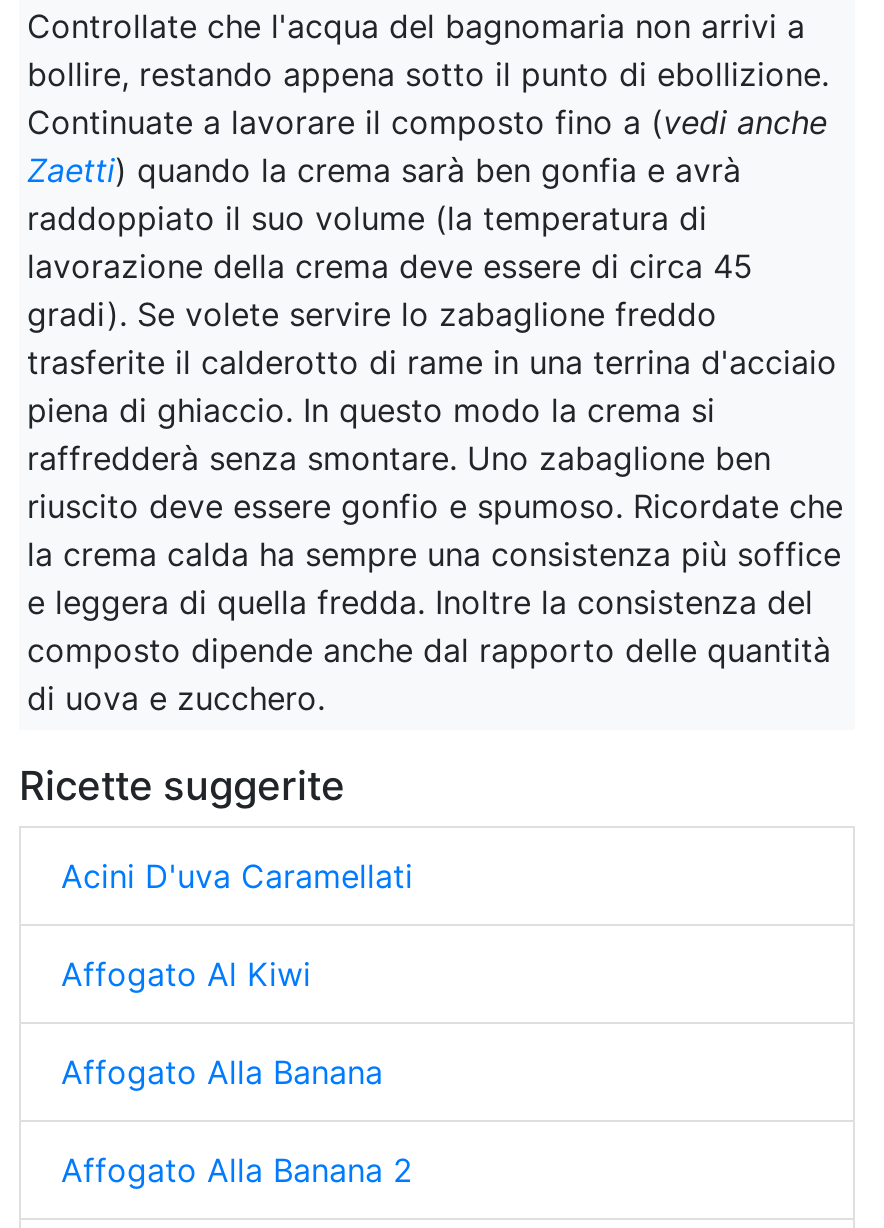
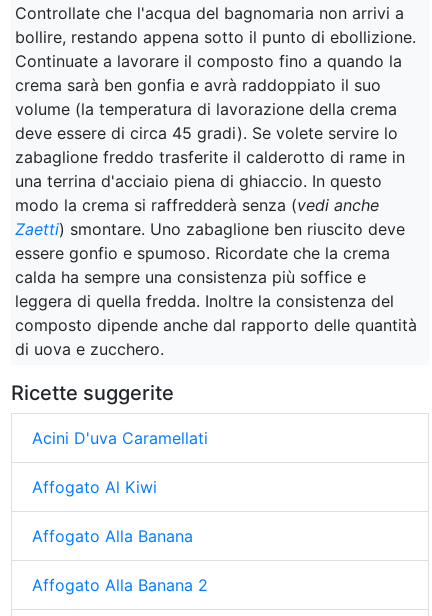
- Continuate a lavorare il composto fino a (vedi anche
- Zaetti) quando la crema sarà ben gonfia e avrà
- raddoppiato il suo volume (la temperatura di
- lavorazione della crema deve essere di circa 45
- gradi). Se volete servire lo zabaglione freddo
- trasferite il calderotto di rame in una terrina d'acciaio
- piena di ghiaccio. In questo modo la crema si
- raffredderà senza smontare. Uno zabaglione ben
- riuscito deve essere gonfio e spumoso. Ricordate che
- la crema calda ha sempre una consistenza più soffice
- e leggera di quella fredda. Inoltre la consistenza del
+ Continuate a lavorare il composto fino a quando la
+ crema sarà ben gonfia e avrà raddoppiato il suo
+ volume (la temperatura di lavorazione della crema
+ deve essere di circa 45 gradi). Se volete servire lo
+ zabaglione freddo trasferite il calderotto di rame in
+ una terrina d'acciaio piena di ghiaccio. In questo
+ modo la crema si raffredderà senza (vedi anche
+ Zaetti) smontare. Uno zabaglione ben riuscito deve
+ essere gonfio e spumoso. Ricordate che la crema
+ calda ha sempre una consistenza più soffice e
+ leggera di quella fredda. Inoltre la consistenza del
